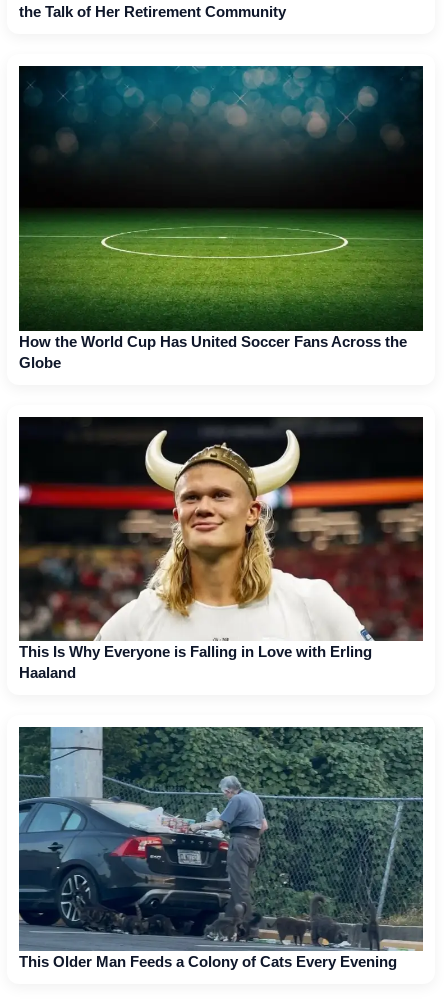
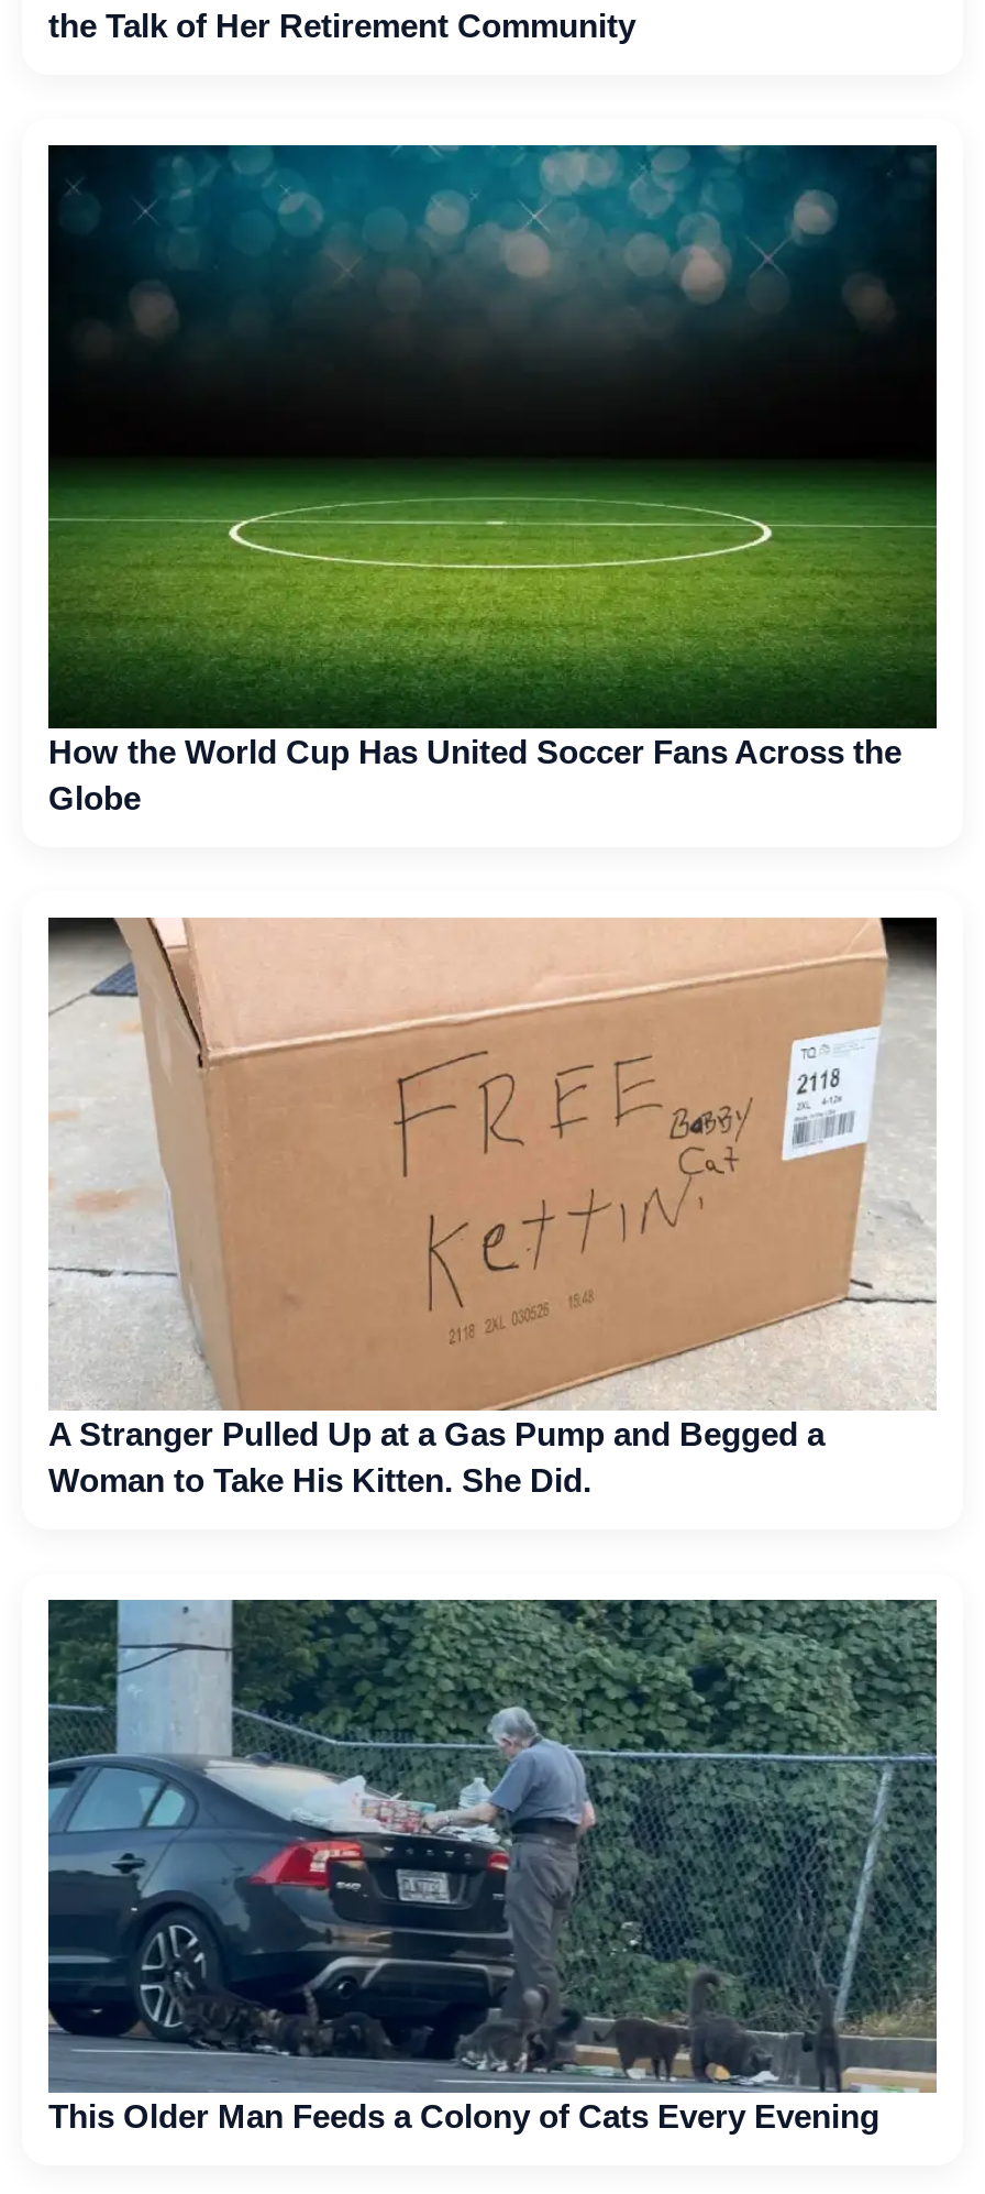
- [image]
- This Is Why Everyone is Falling in Love with Erling
- Haaland
+ [image]
+ A Stranger Pulled Up at a Gas Pump and Begged a
+ Woman to Take His Kitten. She Did.
